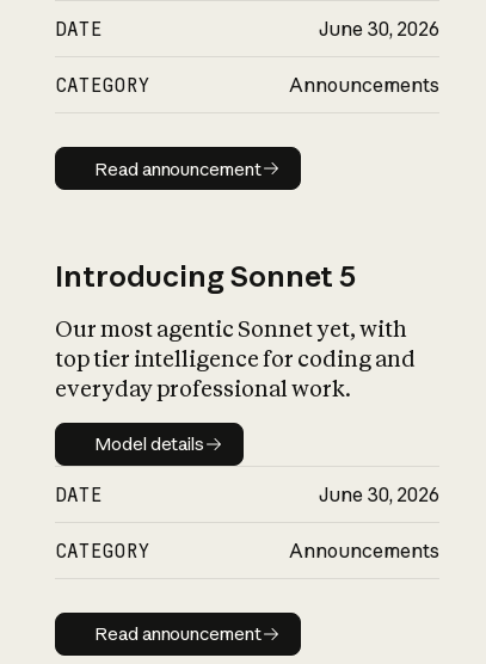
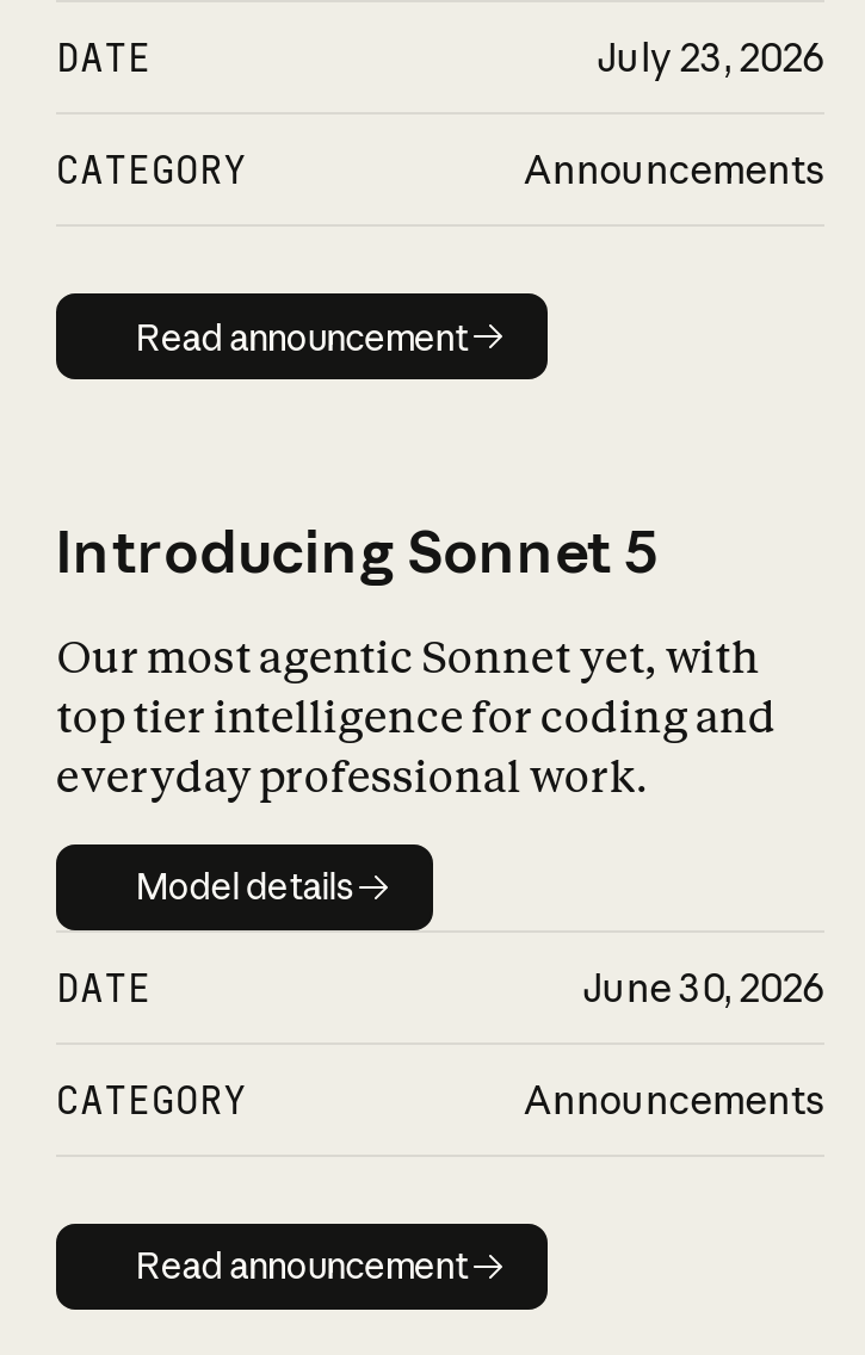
- June 30, 2026
+ July 23, 2026
